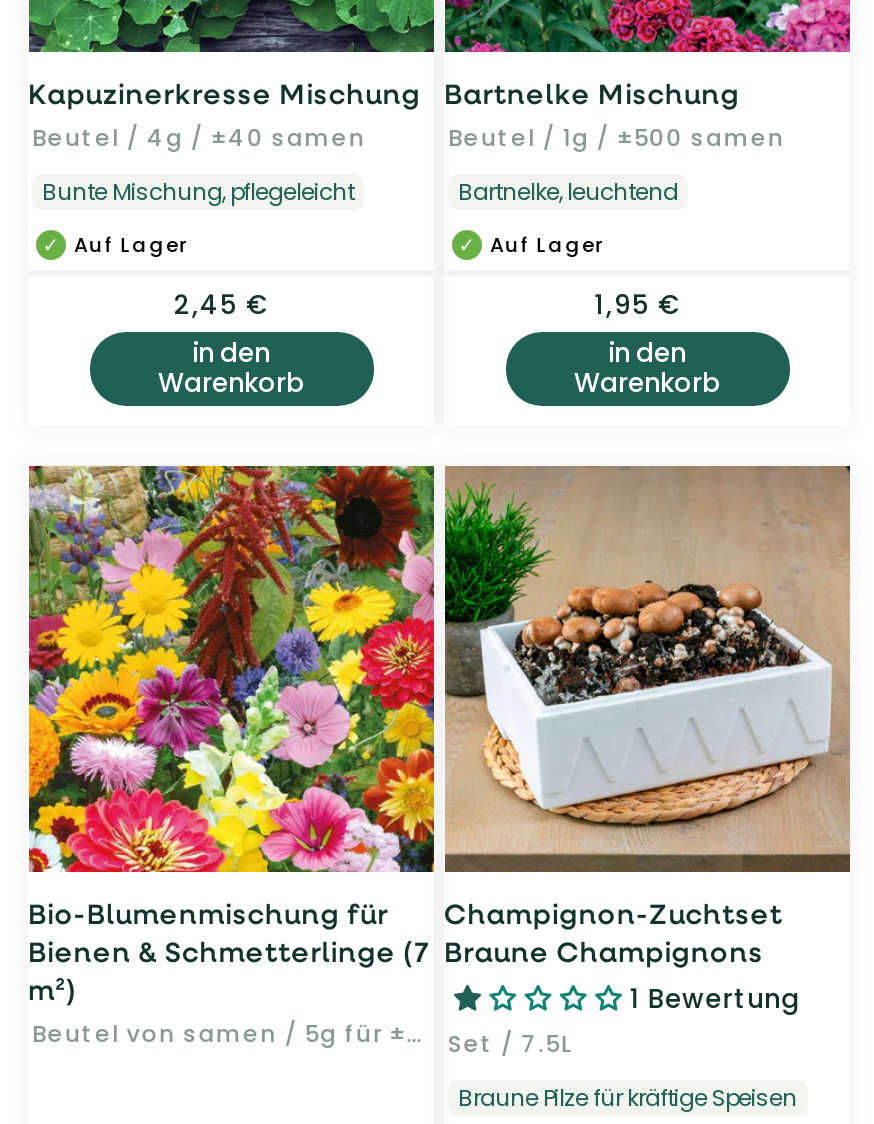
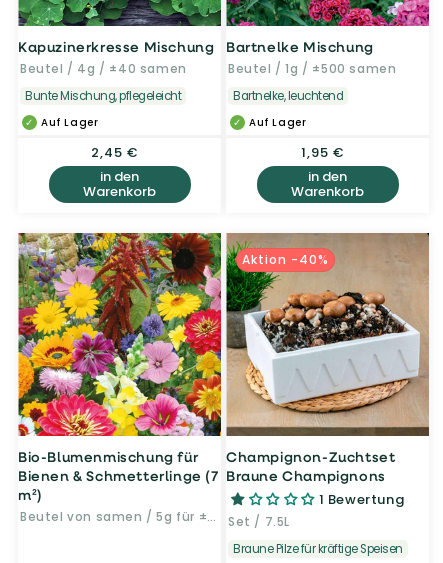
+ Aktion -40%
